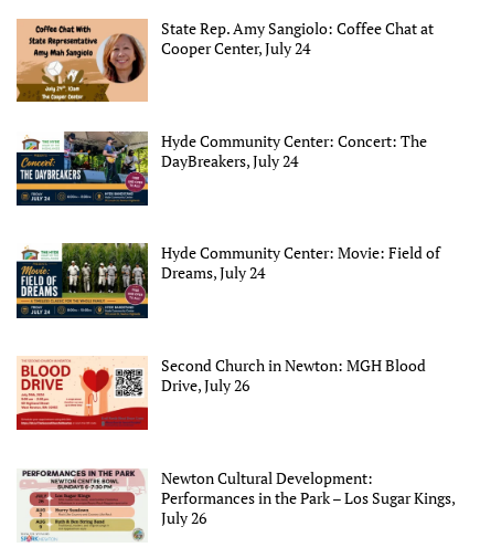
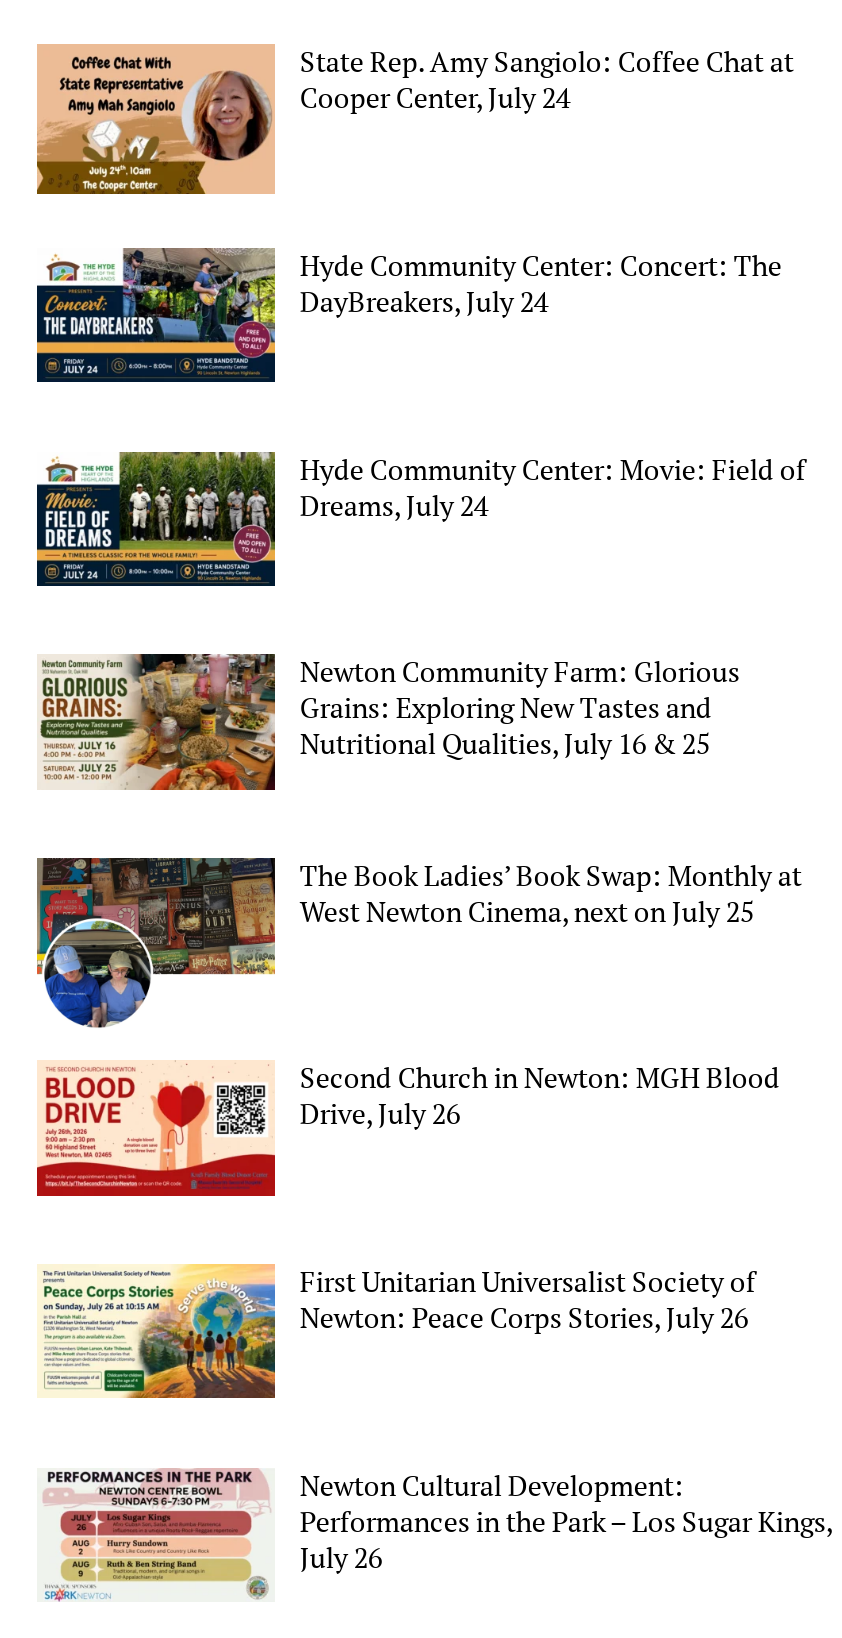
+ [image]

+ [image]
+ Newton Community Farm: Glorious
+ Grains: Exploring New Tastes and
+ Nutritional Qualities, July 16 & 25
+ The Book Ladies’ Book Swap: Monthly at
+ West Newton Cinema, next on July 25

+ [image]
+ First Unitarian Universalist Society of
+ Newton: Peace Corps Stories, July 26
